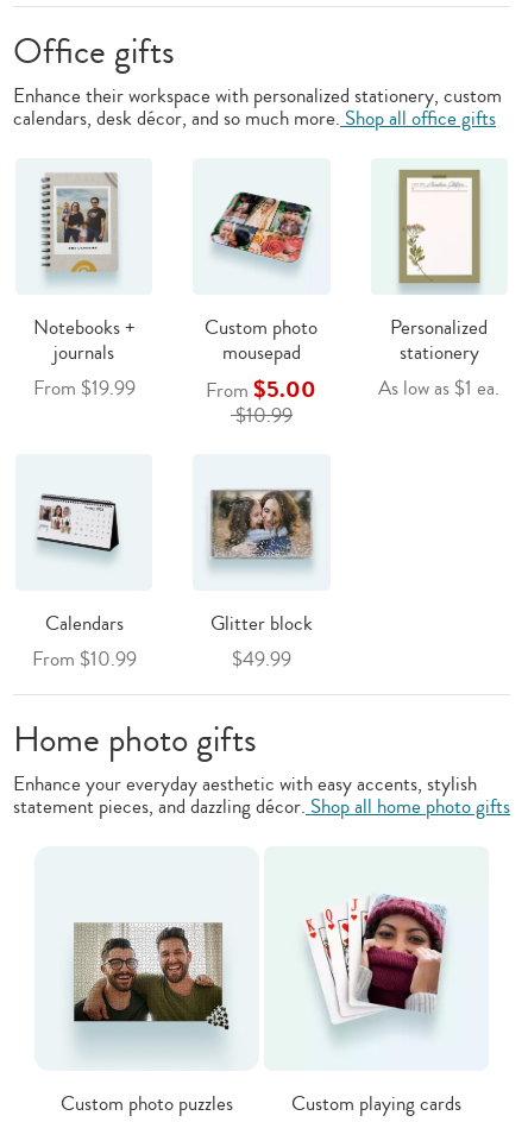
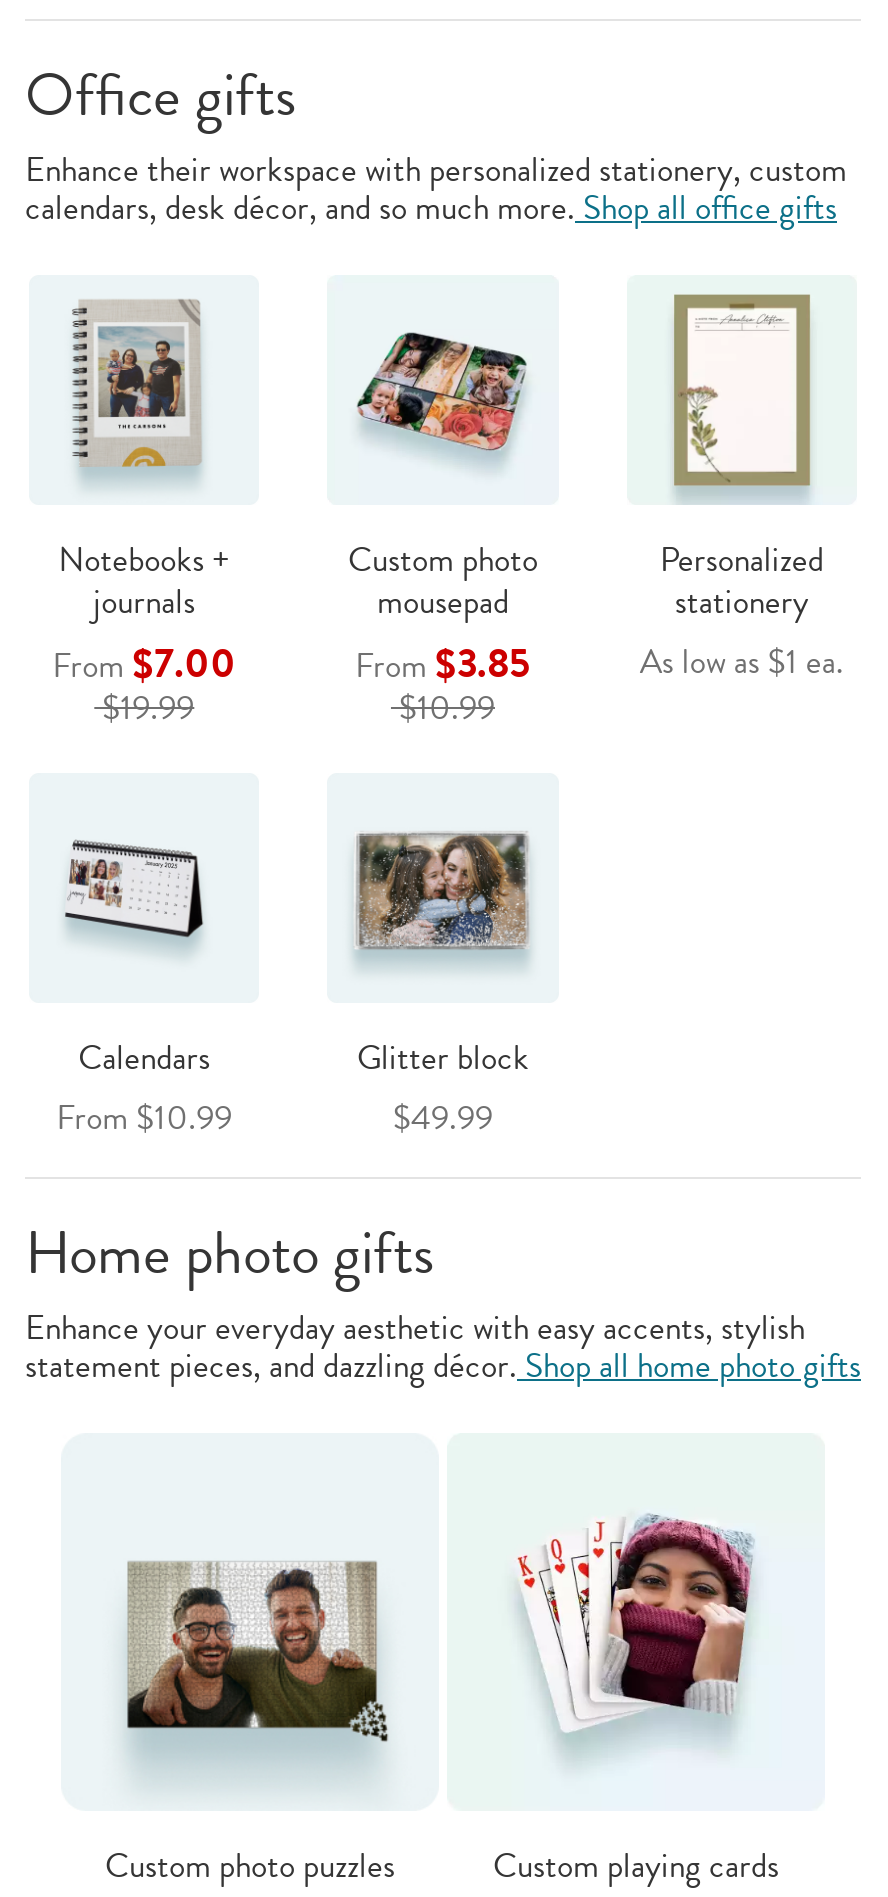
- From $19.99
+ From $7.00
+ $19.99

- From $5.00
+ From $3.85
